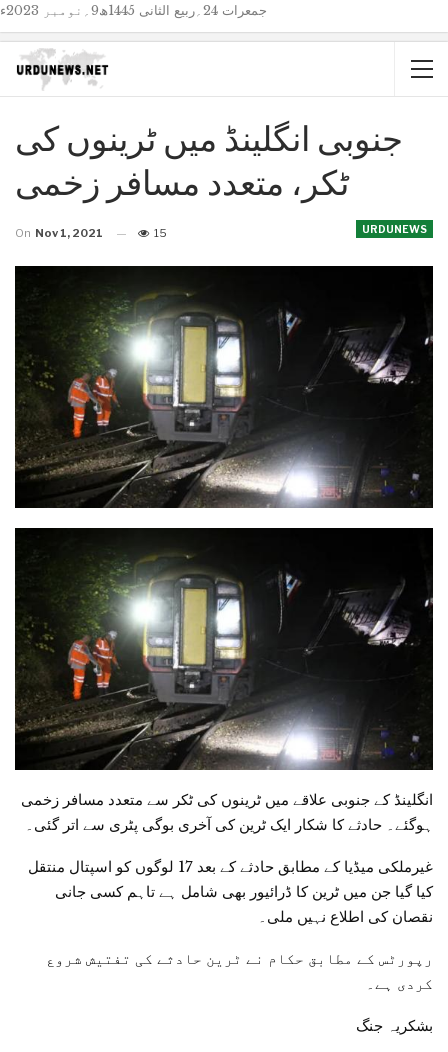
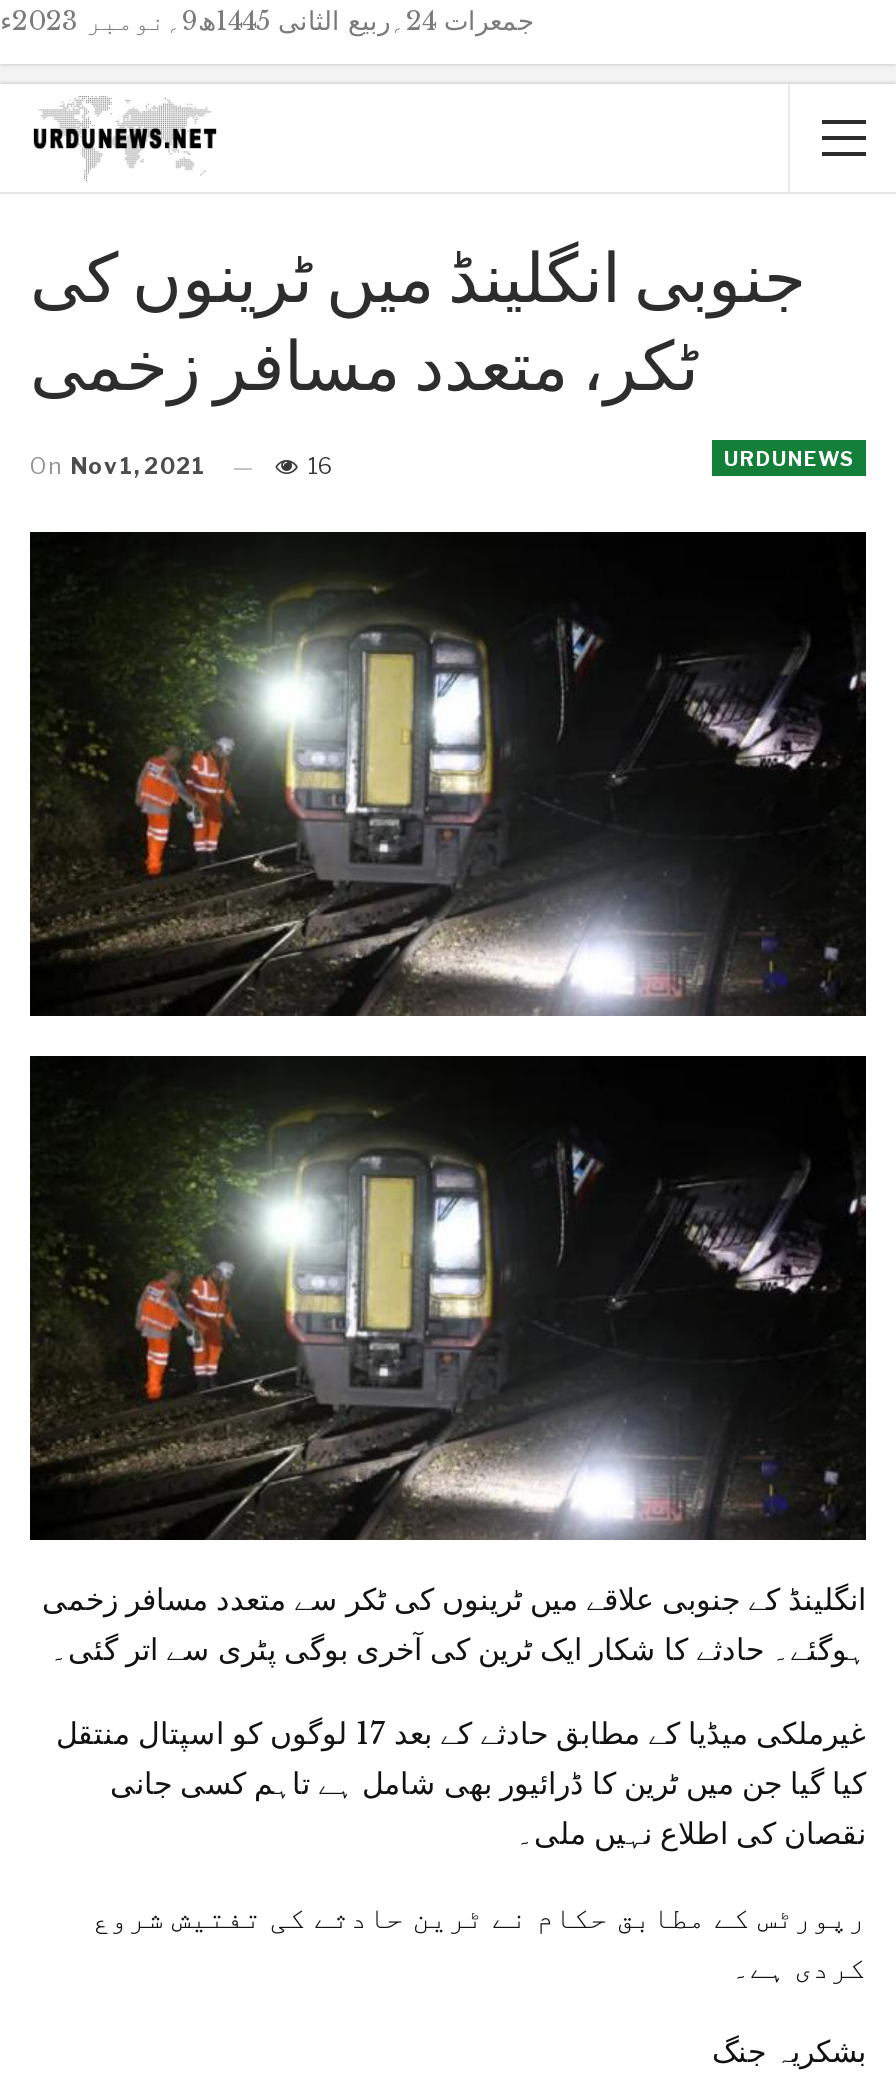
- 15
+ 16
